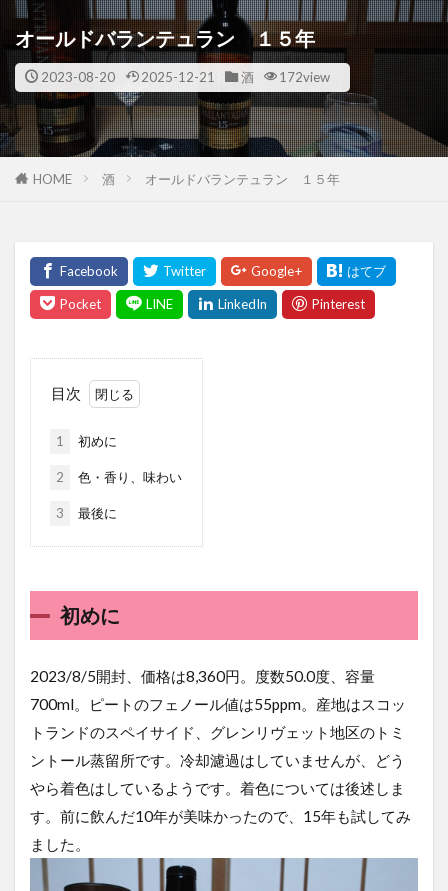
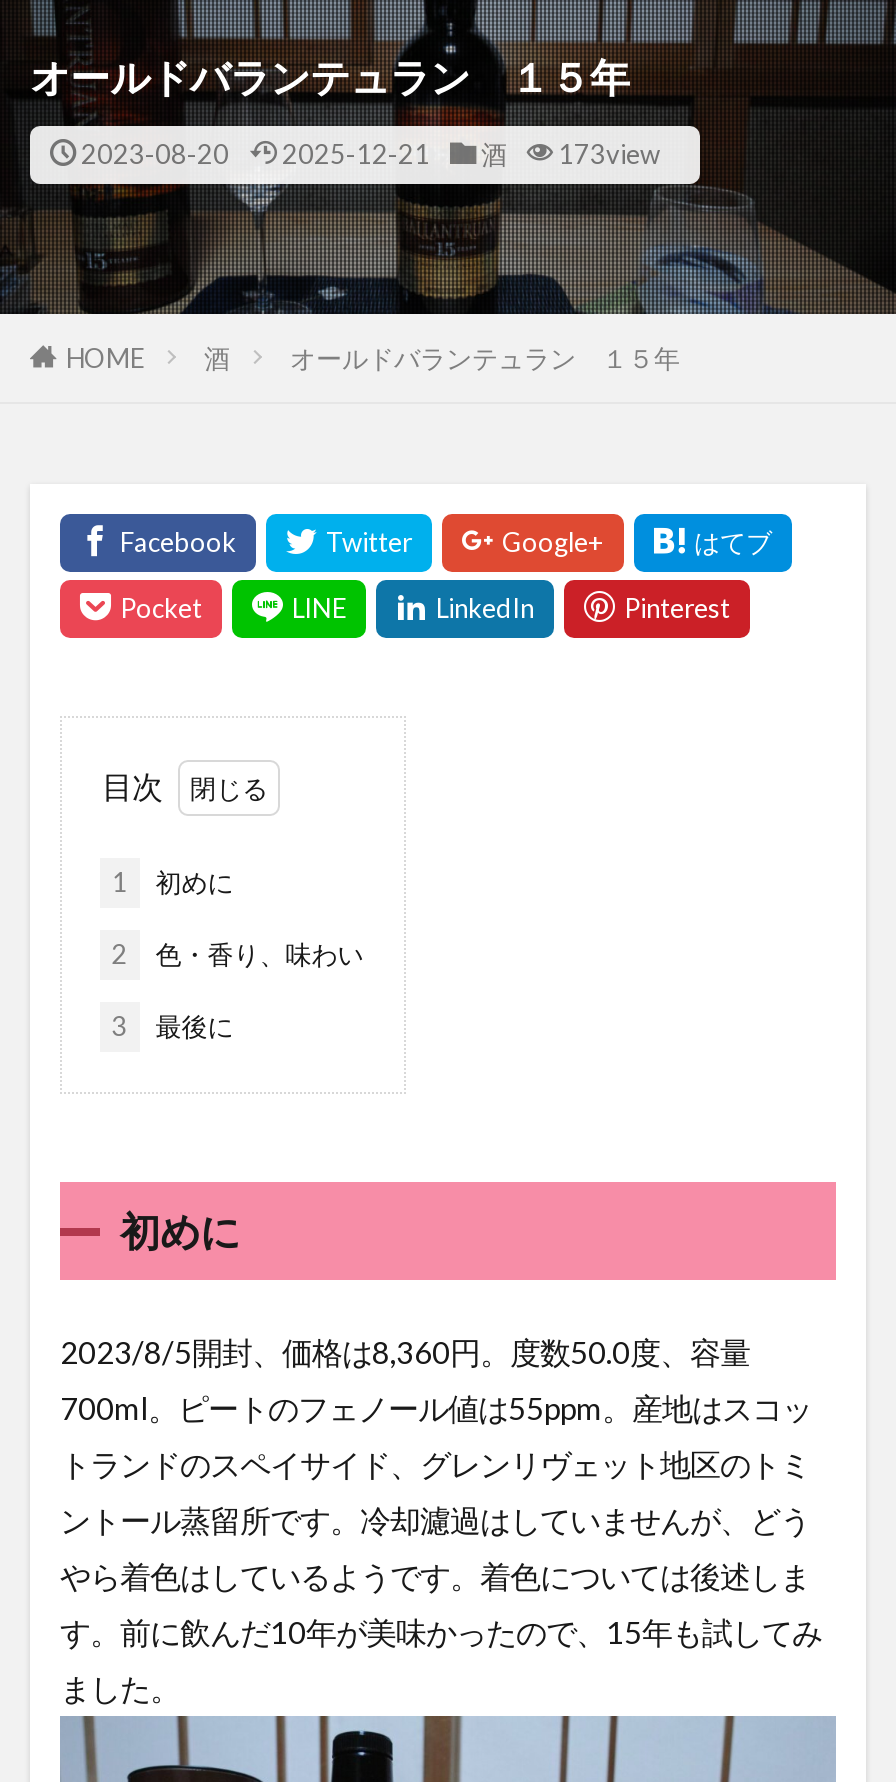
- 172view
+ 173view
